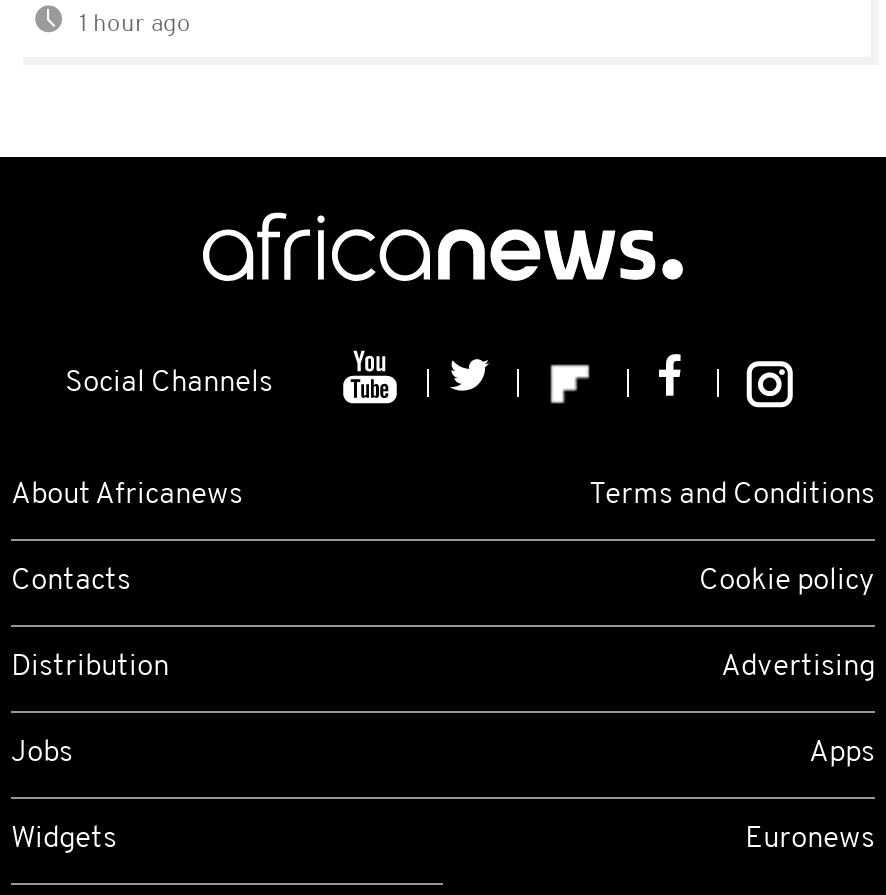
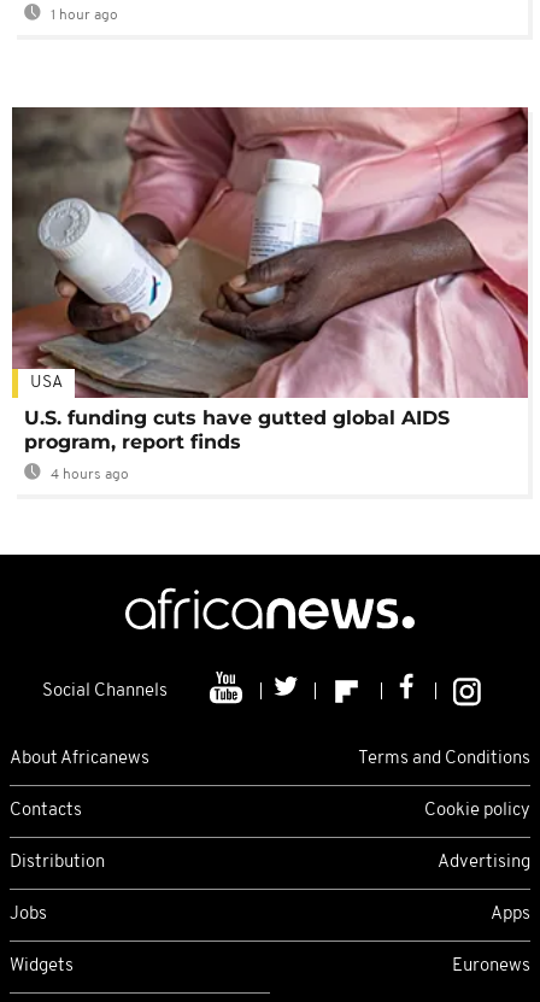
+ [image]
+ USA
+ U.S. funding cuts have gutted global AIDS
+ program, report finds
+ 4 hours ago
